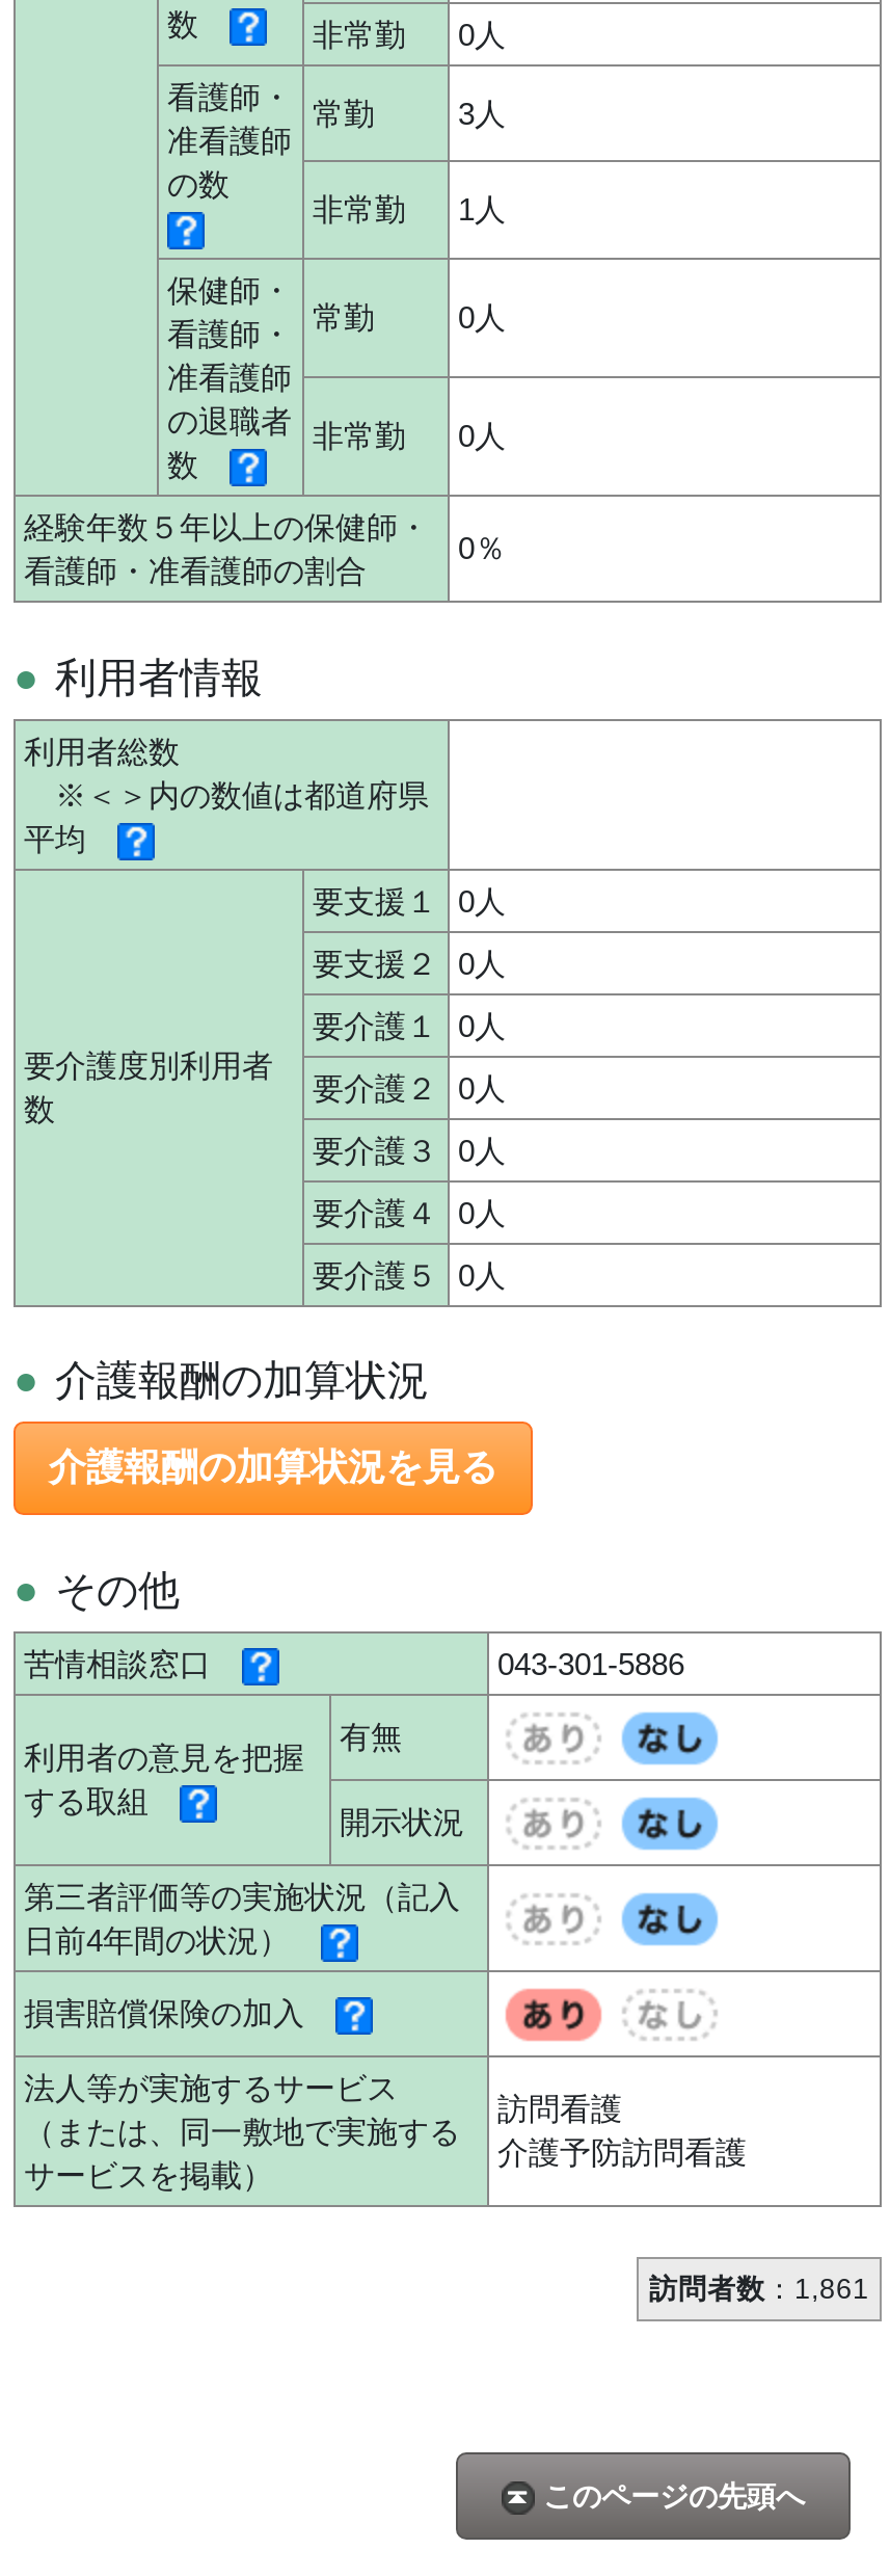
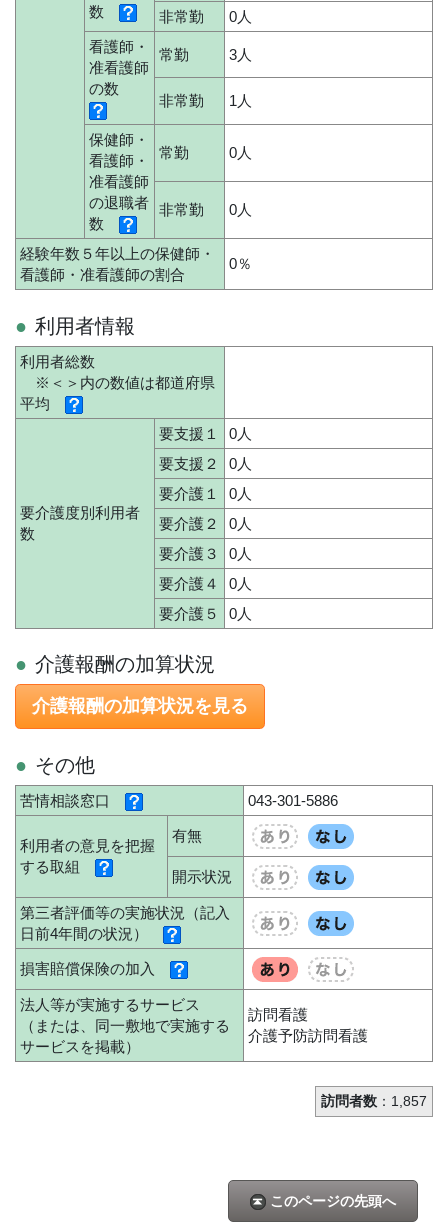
- 訪問者数：1,861
+ 訪問者数：1,857
